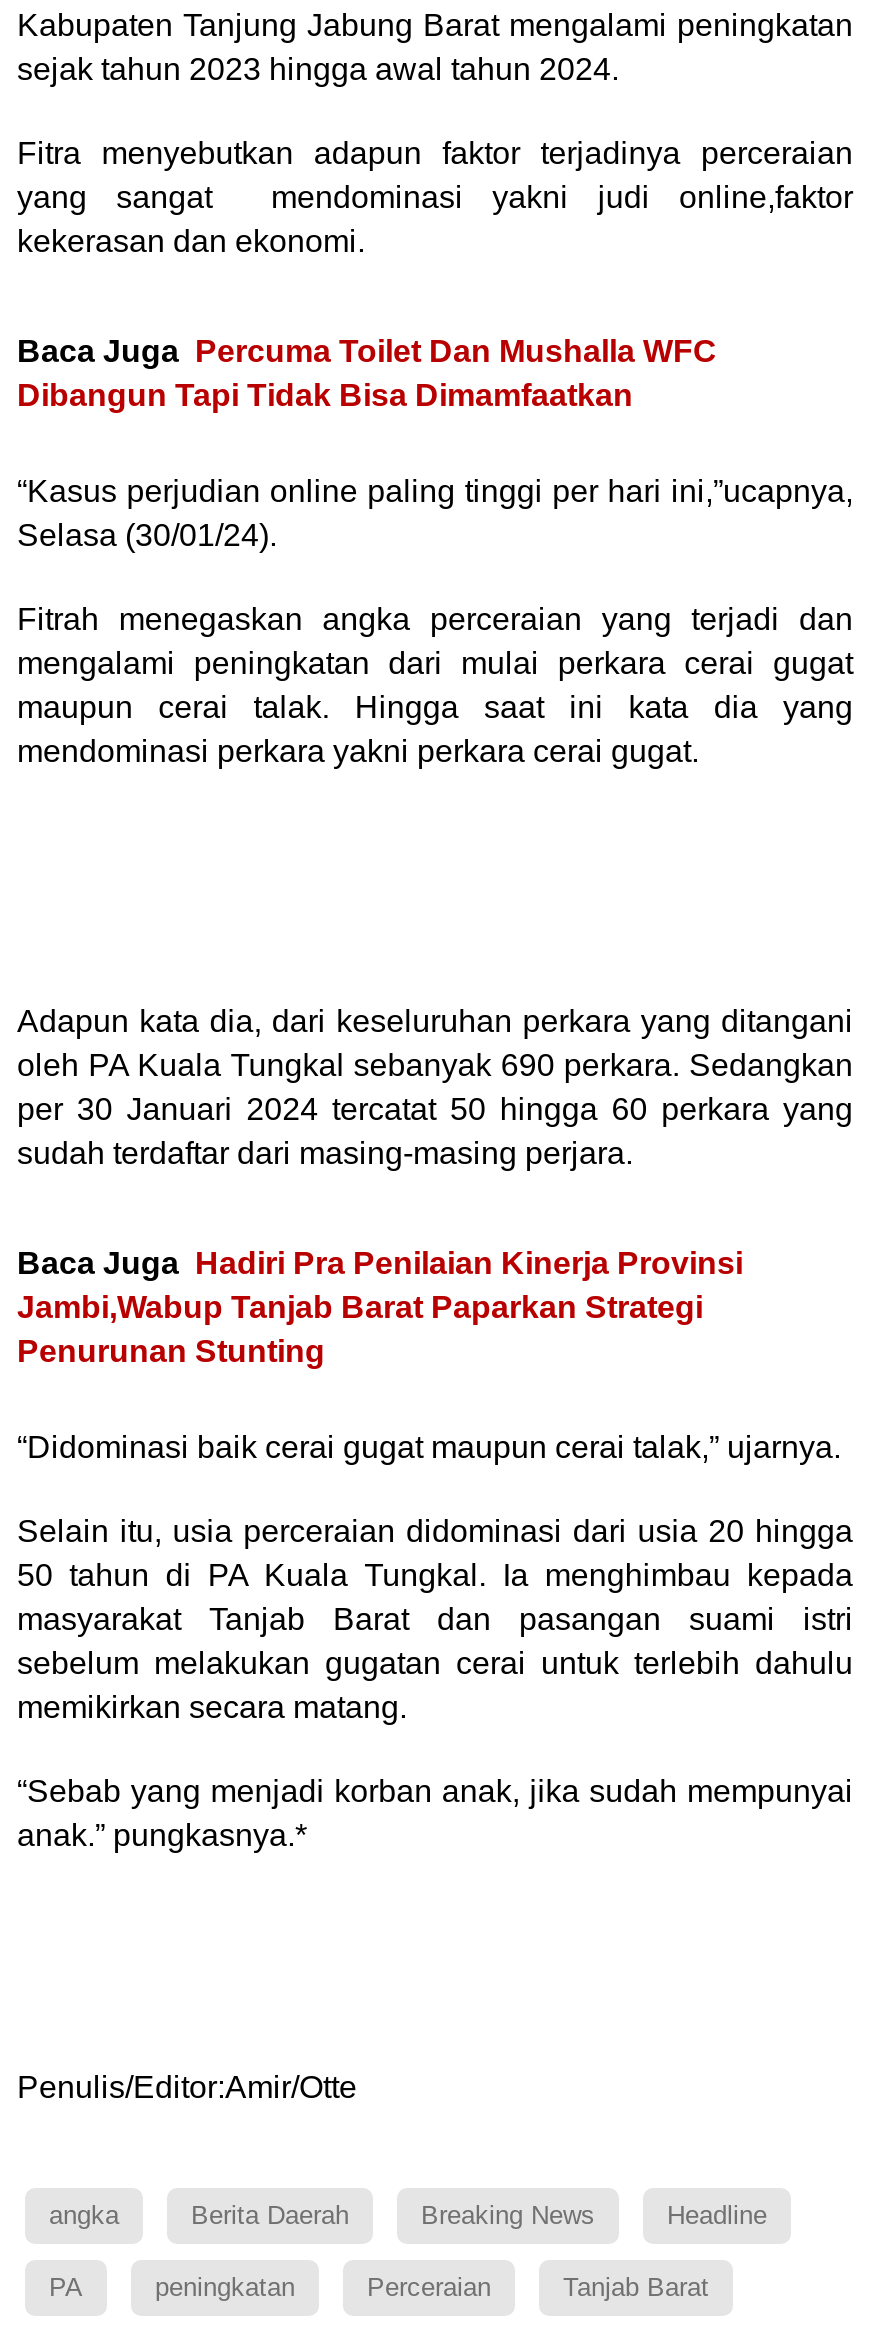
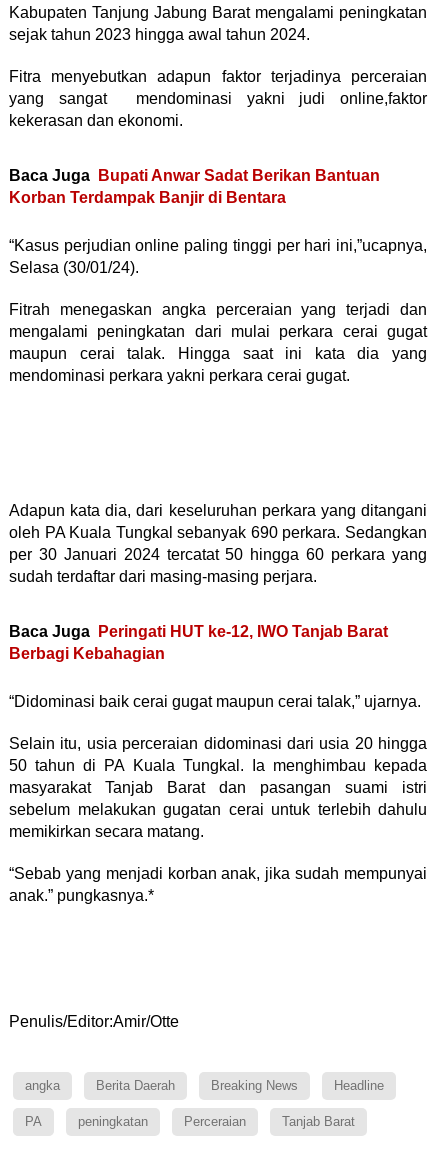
- Baca Juga Percuma Toilet Dan Mushalla WFC
- Dibangun Tapi Tidak Bisa Dimamfaatkan
+ Baca Juga Bupati Anwar Sadat Berikan Bantuan
+ Korban Terdampak Banjir di Bentara

- Baca Juga Hadiri Pra Penilaian Kinerja Provinsi
- Jambi,Wabup Tanjab Barat Paparkan Strategi
- Penurunan Stunting
+ Baca Juga Peringati HUT ke-12, IWO Tanjab Barat
+ Berbagi Kebahagian
